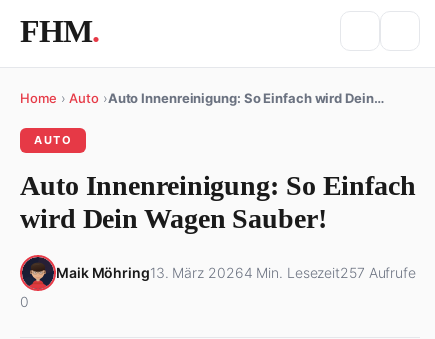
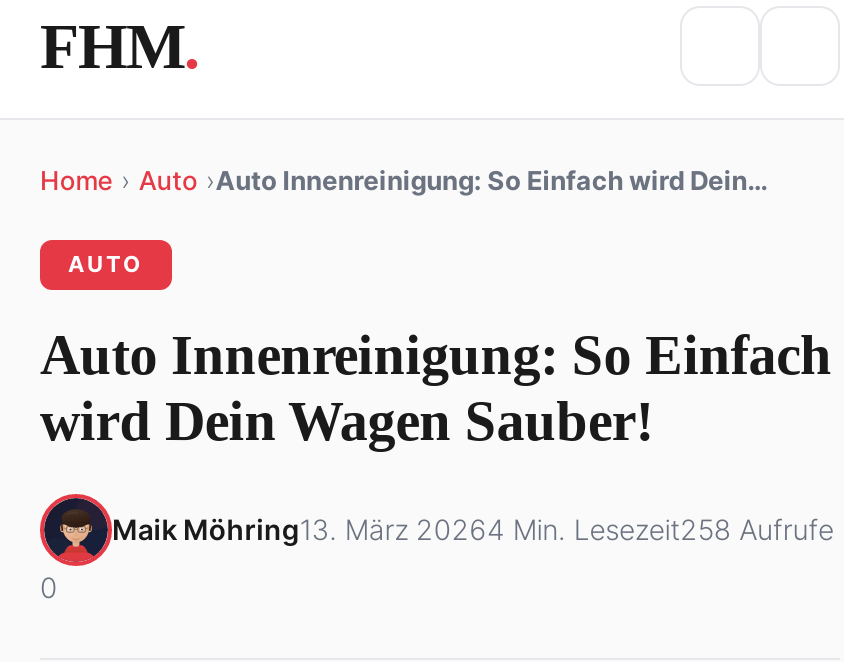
- Maik Möhring 13. März 20264 Min. Lesezeit257 Aufrufe
+ Maik Möhring 13. März 20264 Min. Lesezeit258 Aufrufe
